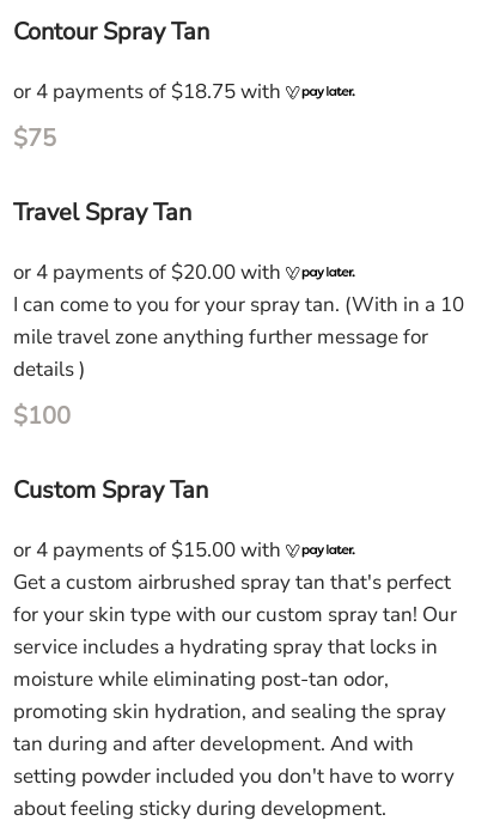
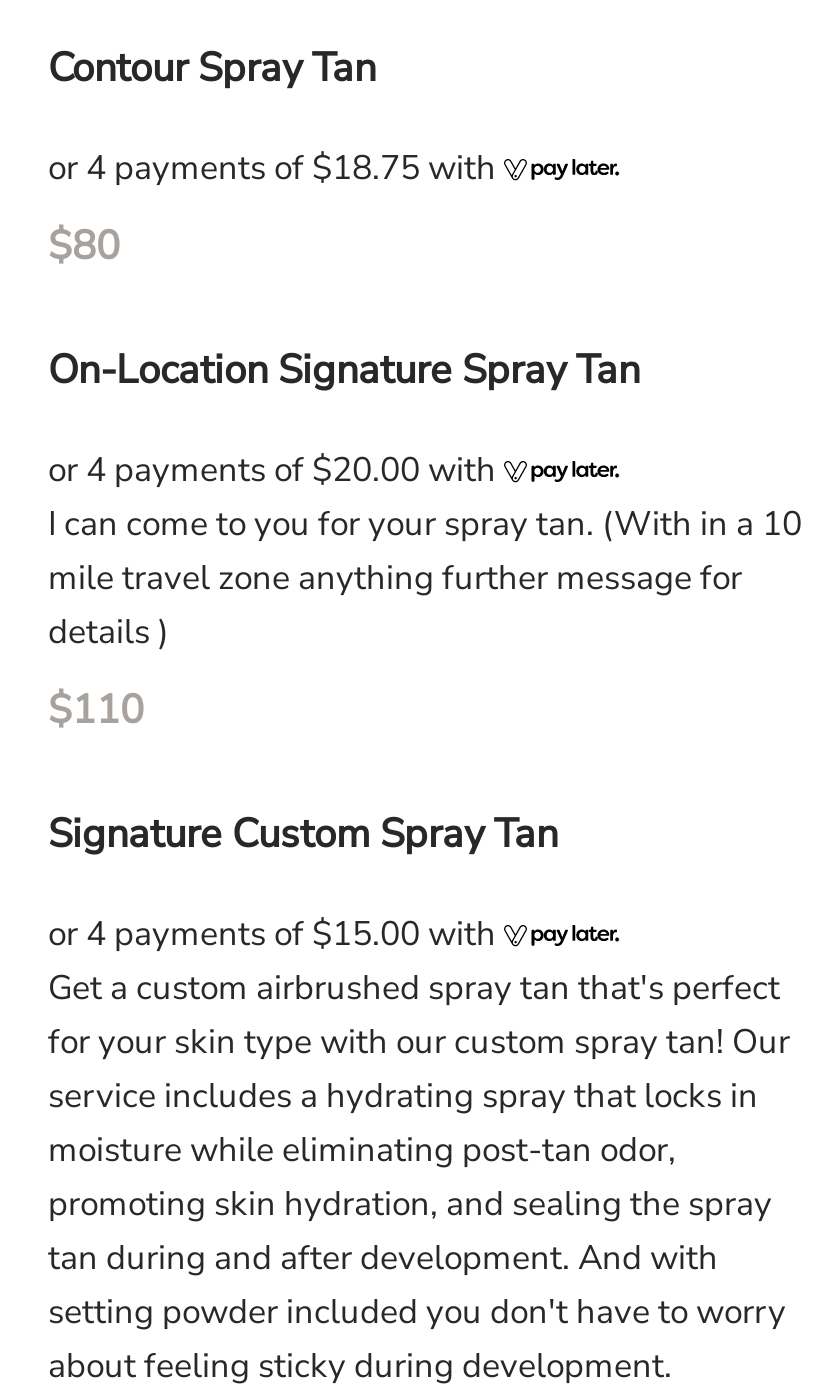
- $75
+ $80

- Travel Spray Tan
+ On-Location Signature Spray Tan

- $100
+ $110

- Custom Spray Tan
+ Signature Custom Spray Tan
